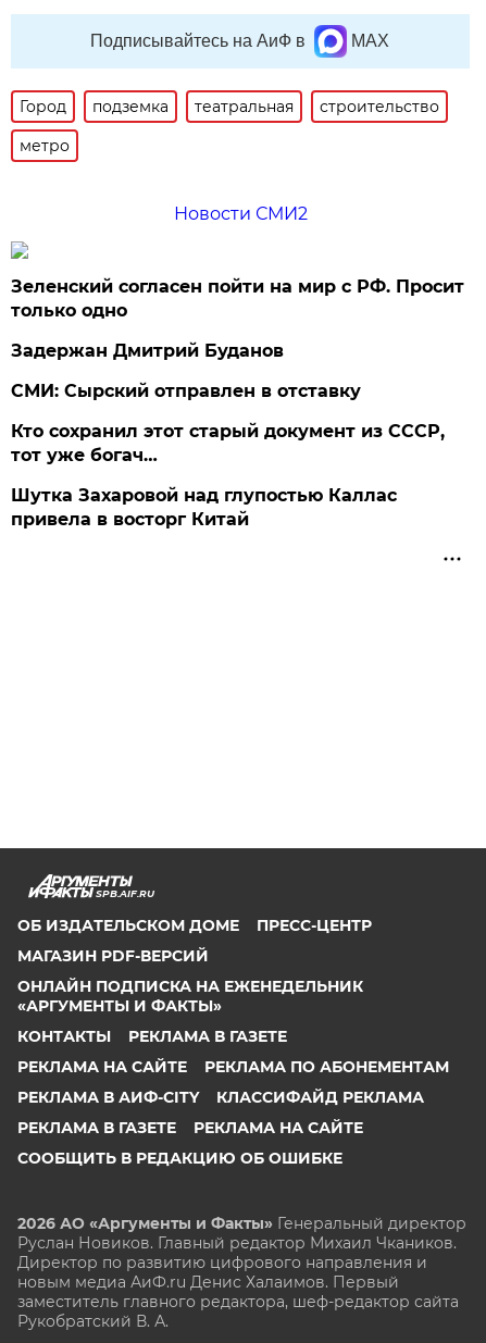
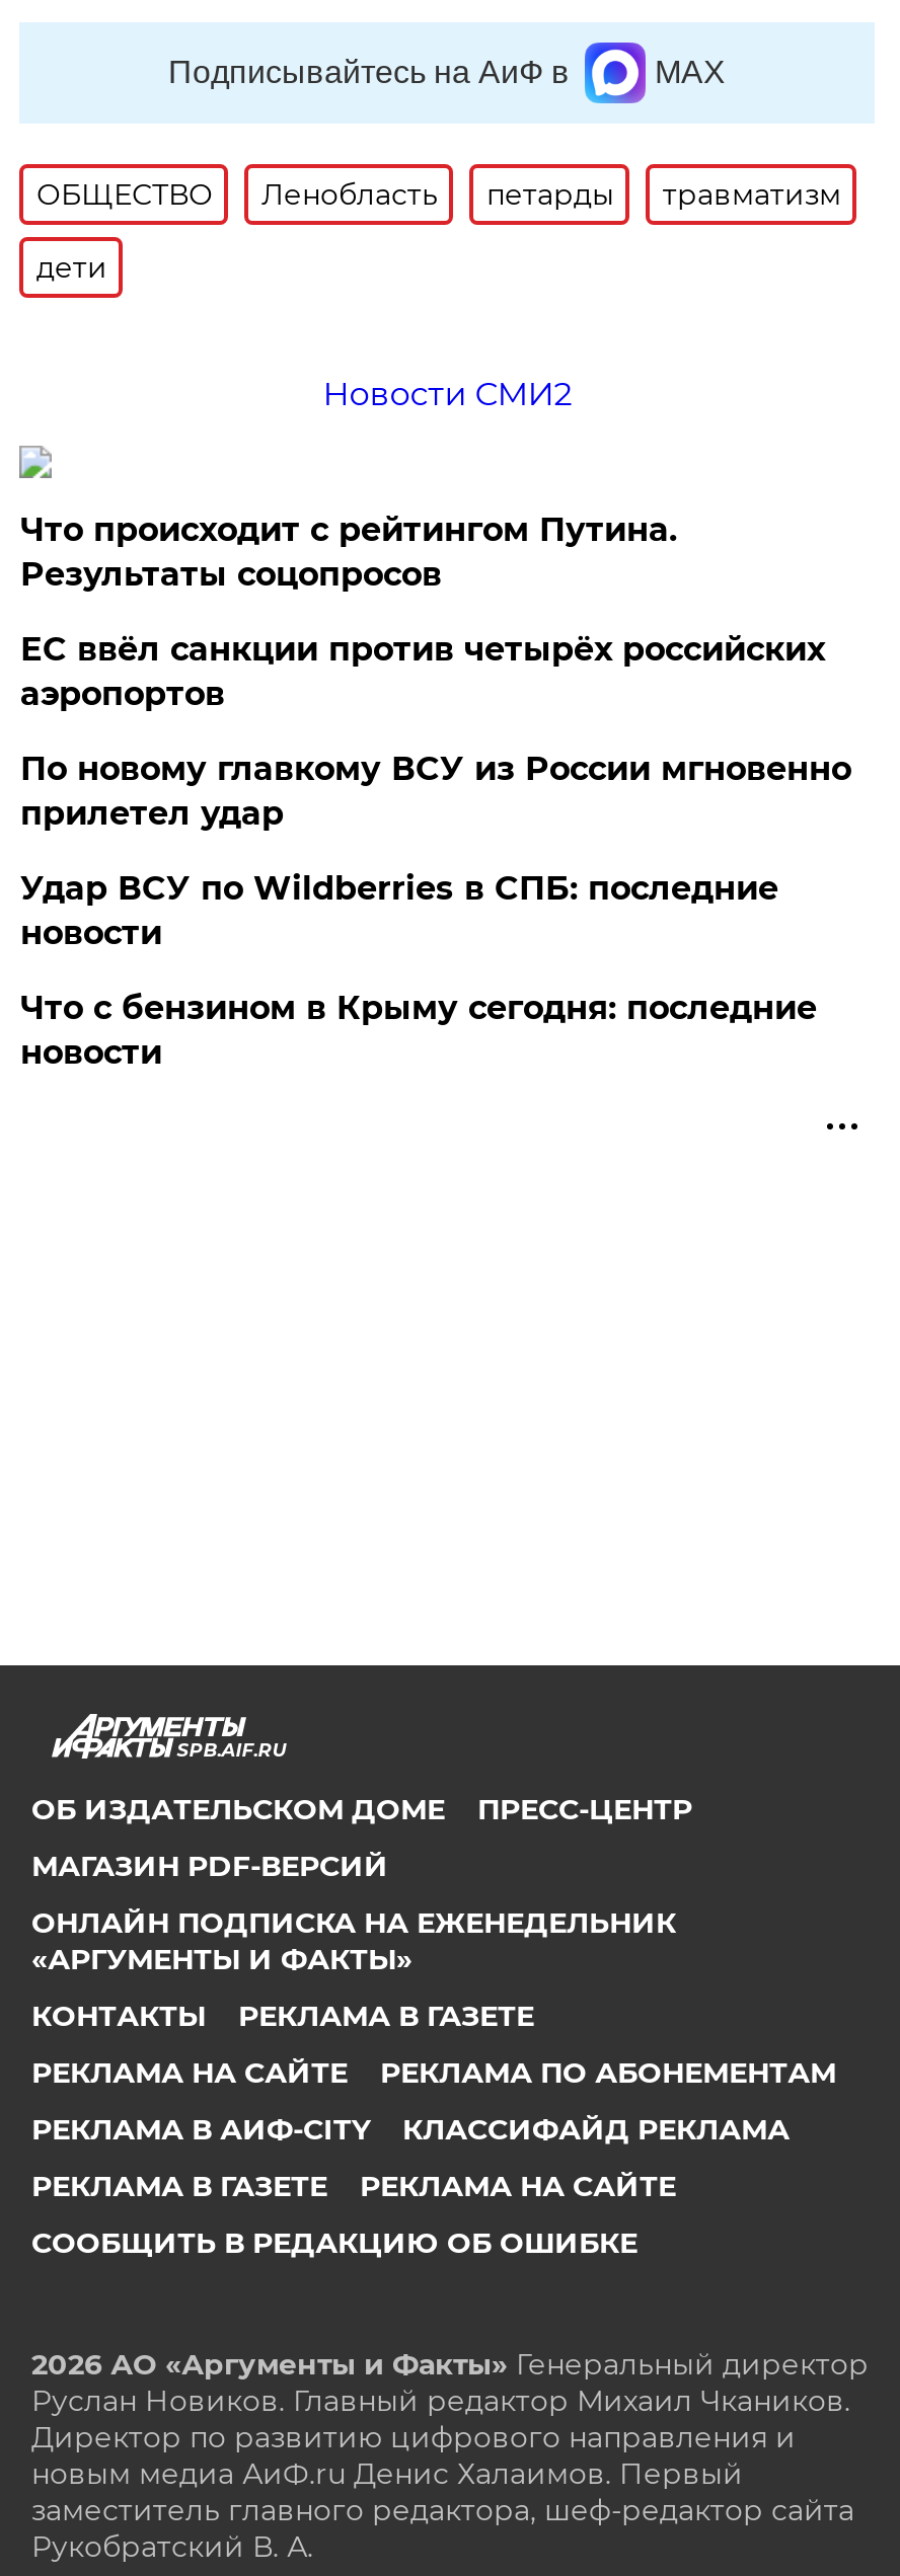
- Город
- подземка
- театральная
- строительство
+ ОБЩЕСТВО
+ Ленобласть
+ петарды
+ травматизм

- метро
+ дети

- Зеленский согласен пойти на мир с РФ. Просит
- только одно
+ Что происходит с рейтингом Путина.
+ Результаты соцопросов

- Задержан Дмитрий Буданов
+ ЕС ввёл санкции против четырёх российских
+ аэропортов

- СМИ: Сырский отправлен в отставку
+ По новому главкому ВСУ из России мгновенно
+ прилетел удар

- Кто сохранил этот старый документ из СССР,
- тот уже богач…
+ Удар ВСУ по Wildberries в СПБ: последние
+ новости

- Шутка Захаровой над глупостью Каллас
- привела в восторг Китай
+ Что с бензином в Крыму сегодня: последние
+ новости
